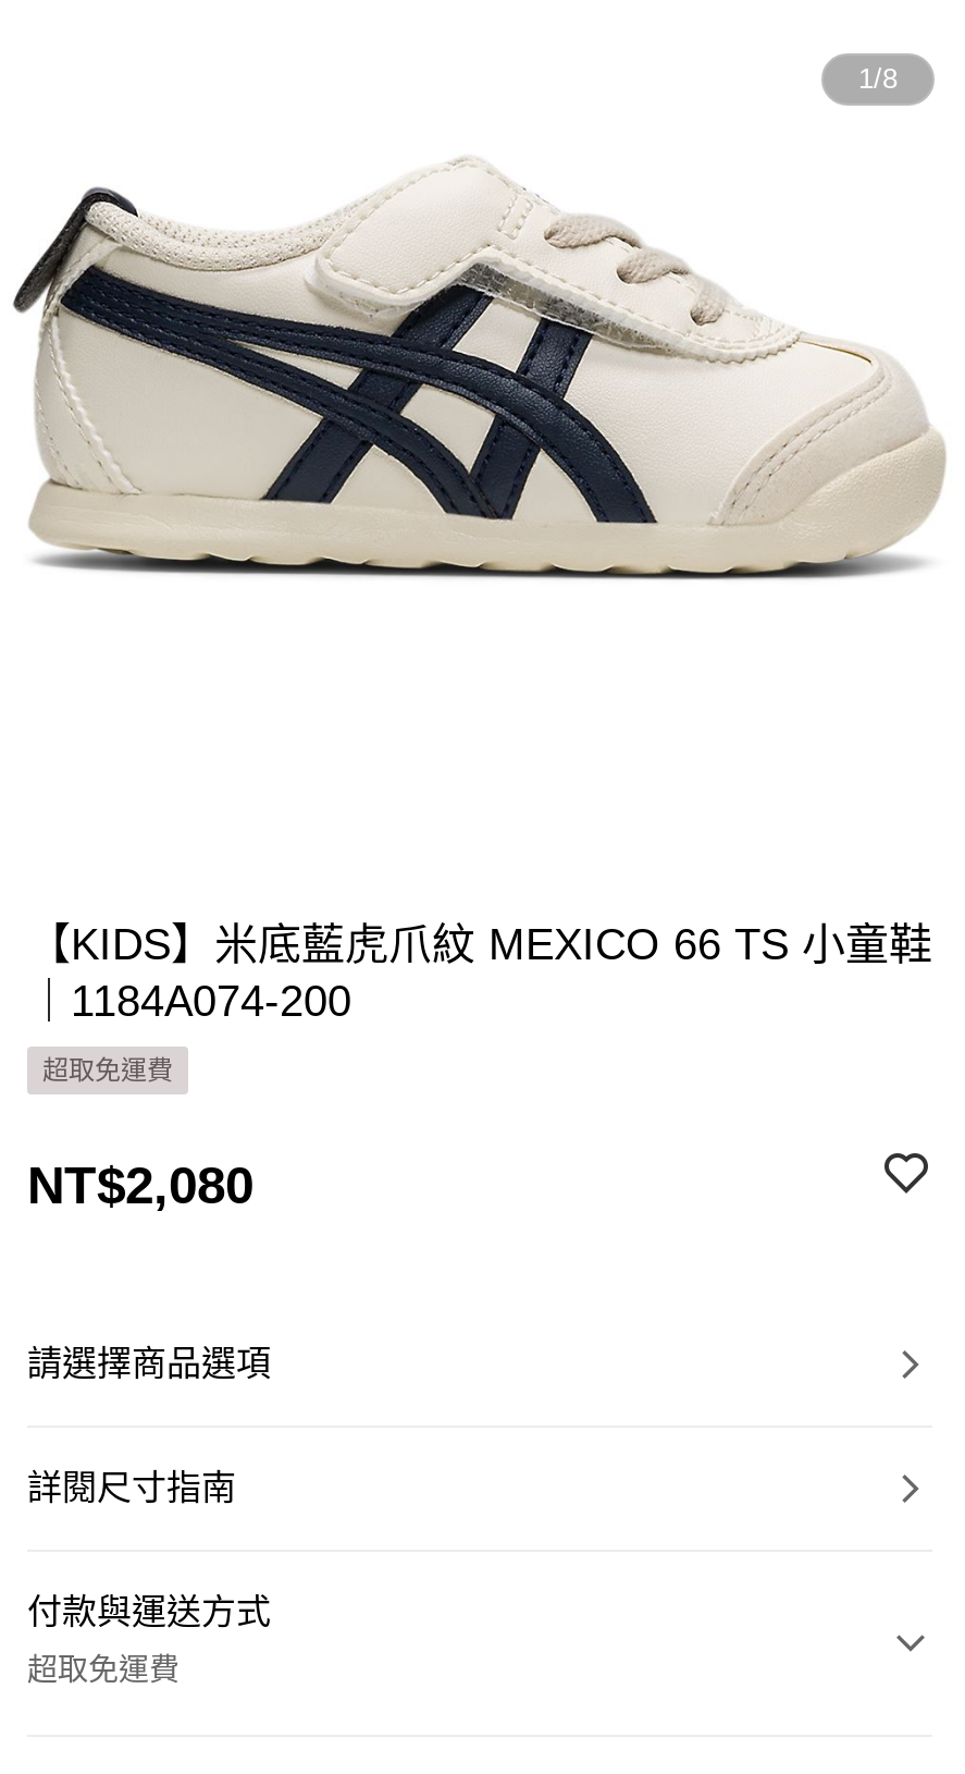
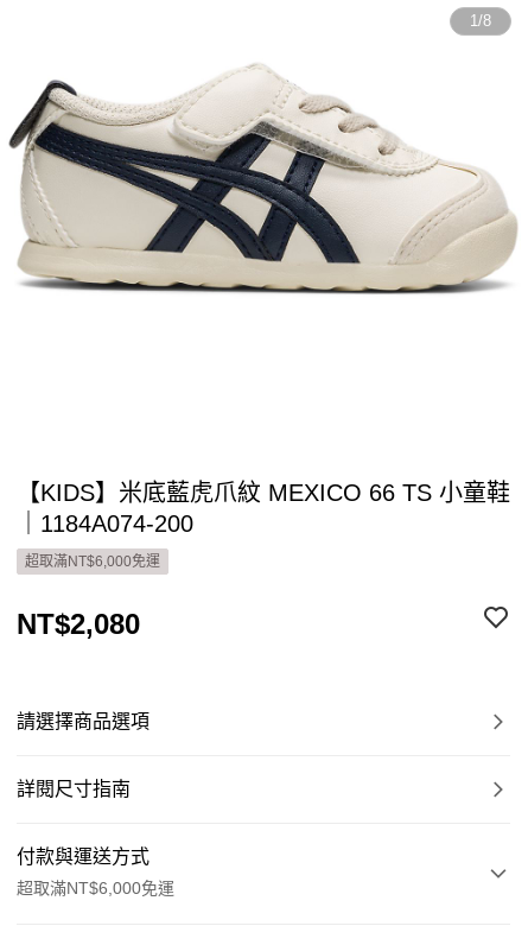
- 超取免運費
+ 超取滿NT$6,000免運

- 超取免運費
+ 超取滿NT$6,000免運
